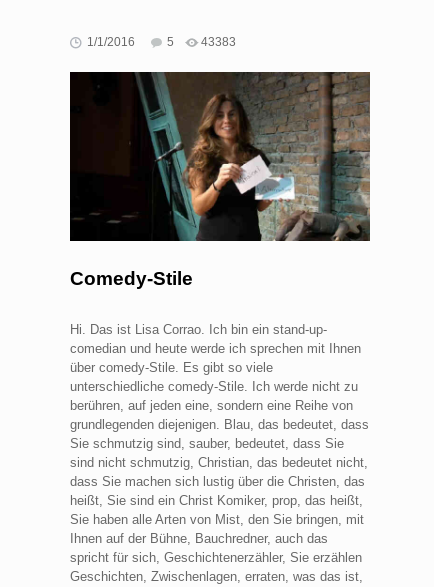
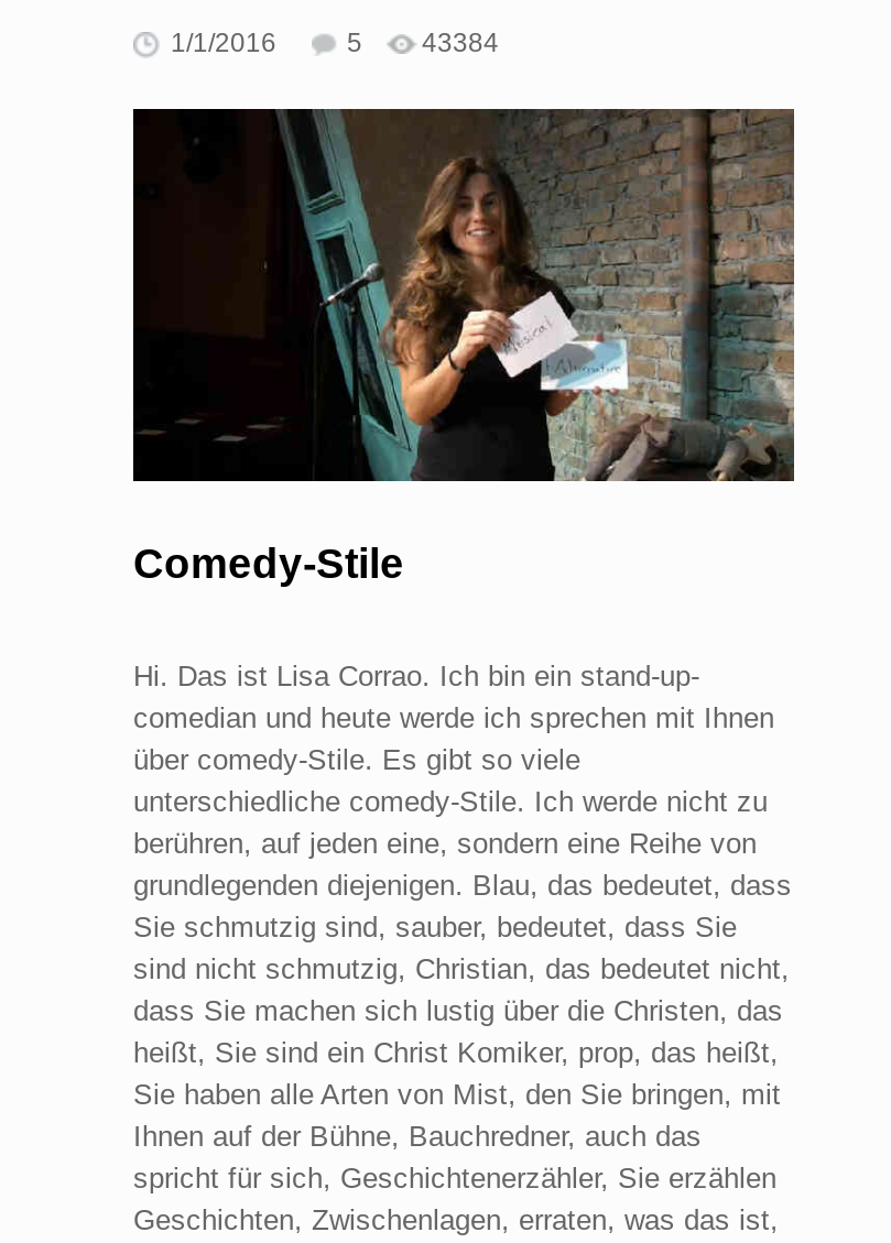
- 5 43383
+ 5 43384
